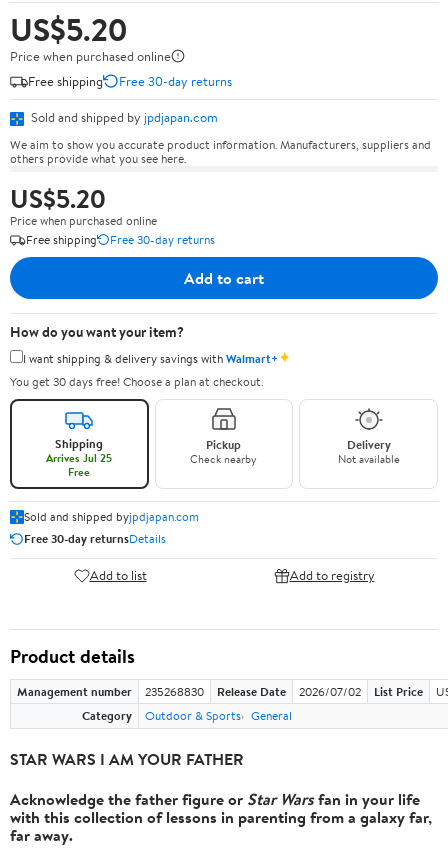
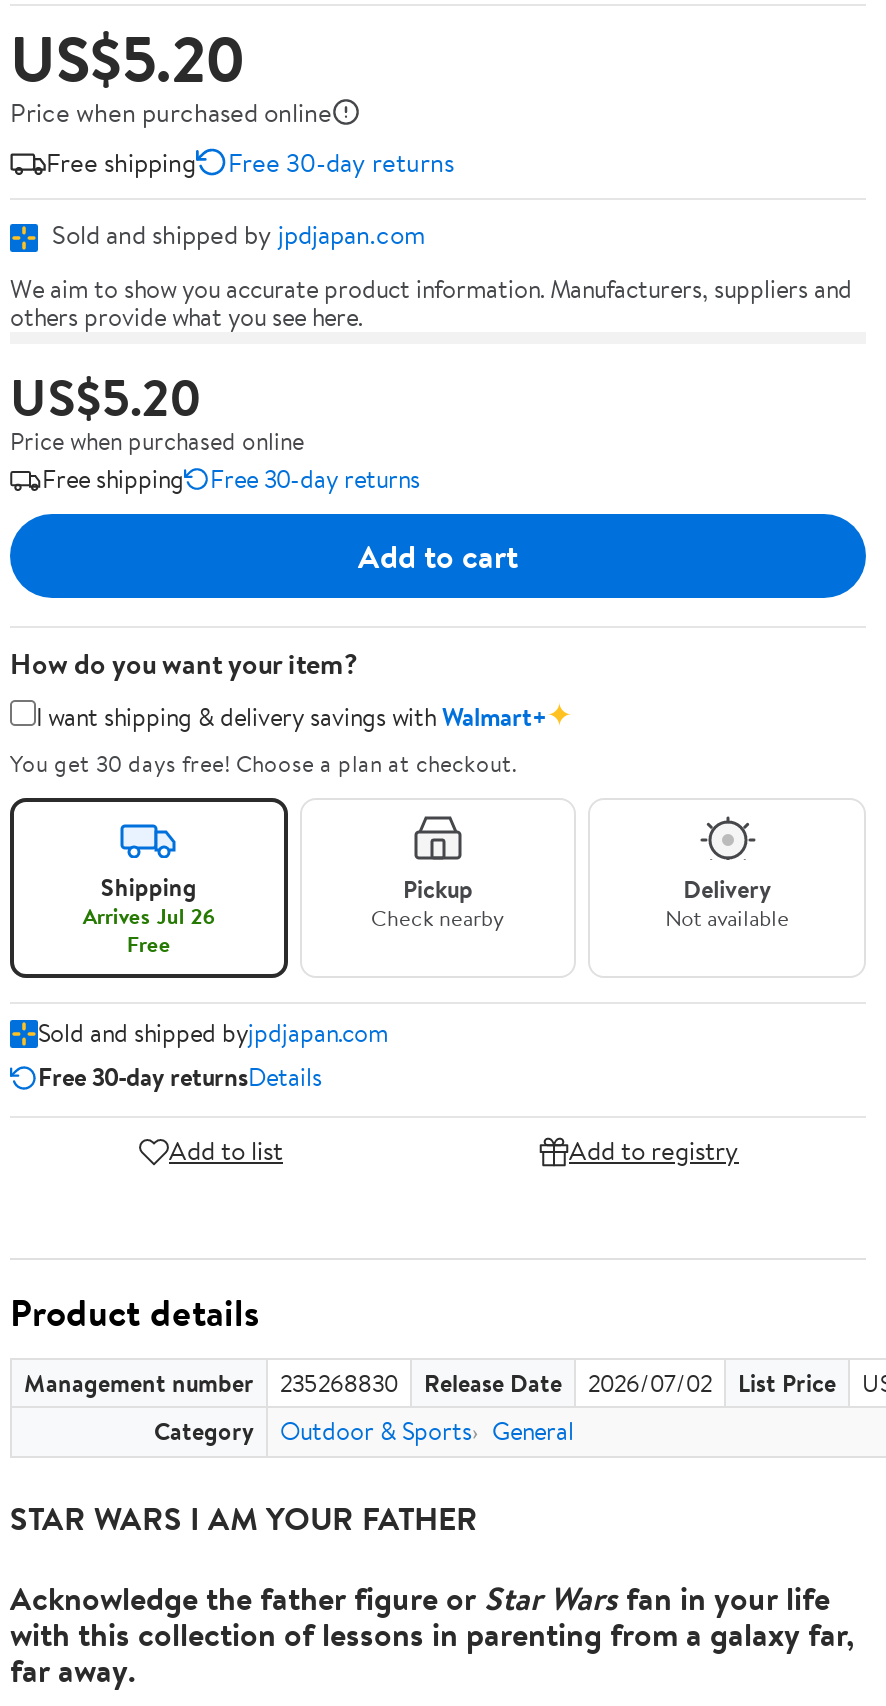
- Arrives Jul 25
+ Arrives Jul 26
